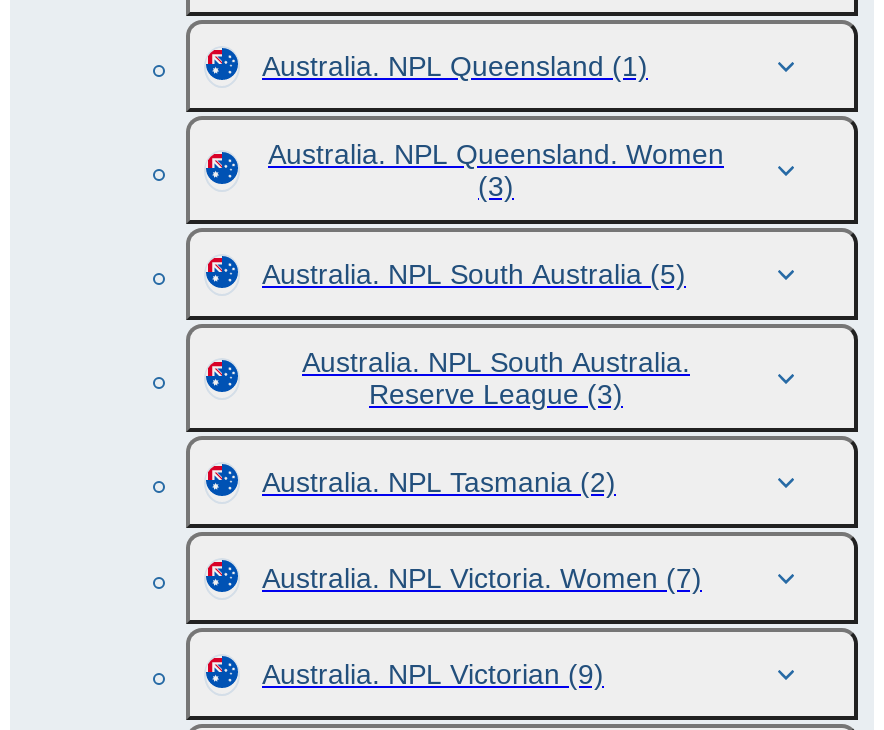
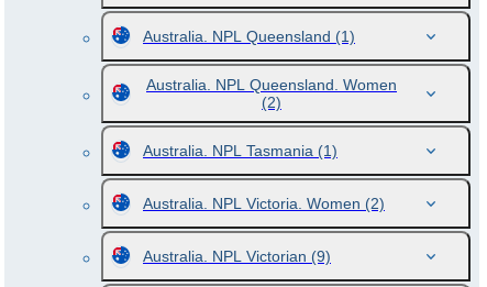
- (3)
- Australia. NPL South Australia (5)
- Australia. NPL South Australia.
- Reserve League (3)
- Australia. NPL Tasmania (2)
- Australia. NPL Victoria. Women (7)
+ (2)
+ Australia. NPL Tasmania (1)
+ Australia. NPL Victoria. Women (2)
